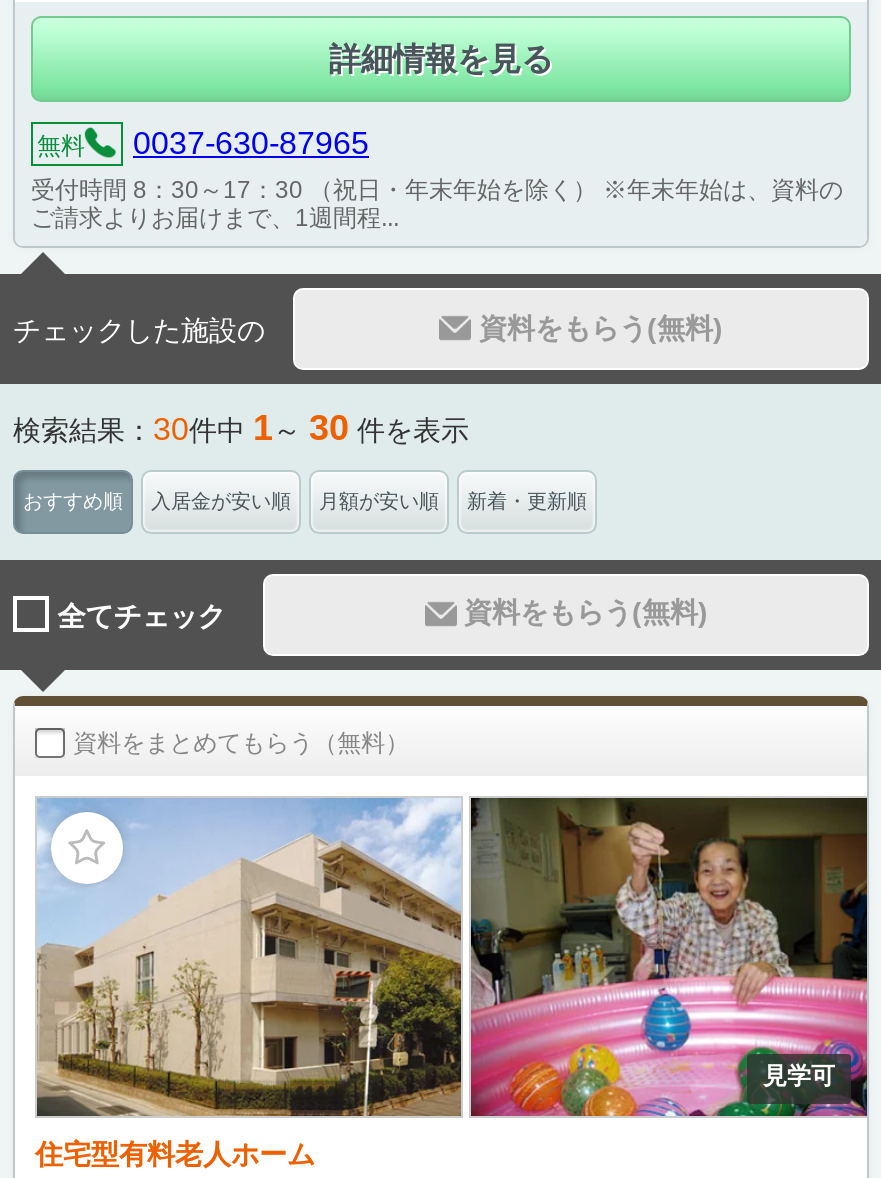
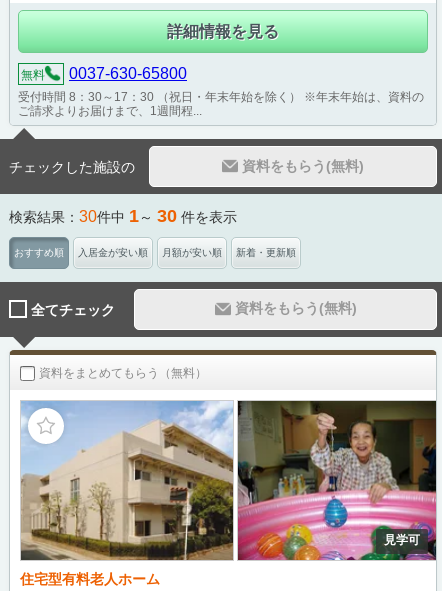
- 無料 0037-630-87965
+ 無料 0037-630-65800
